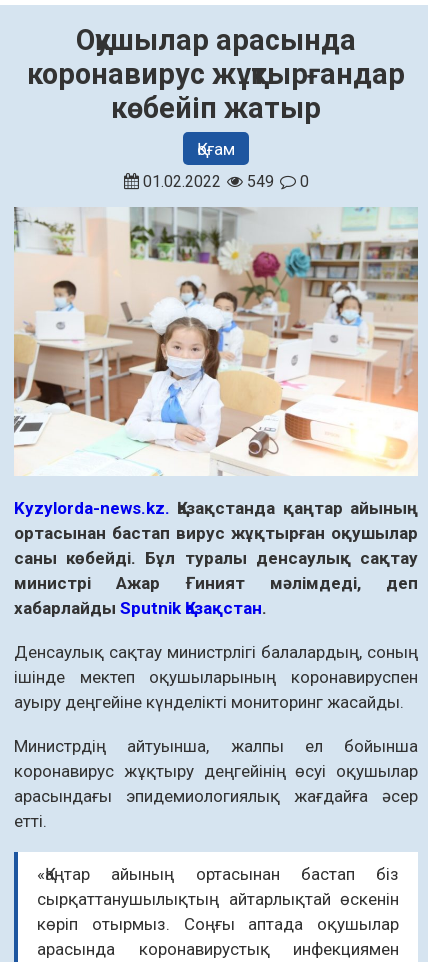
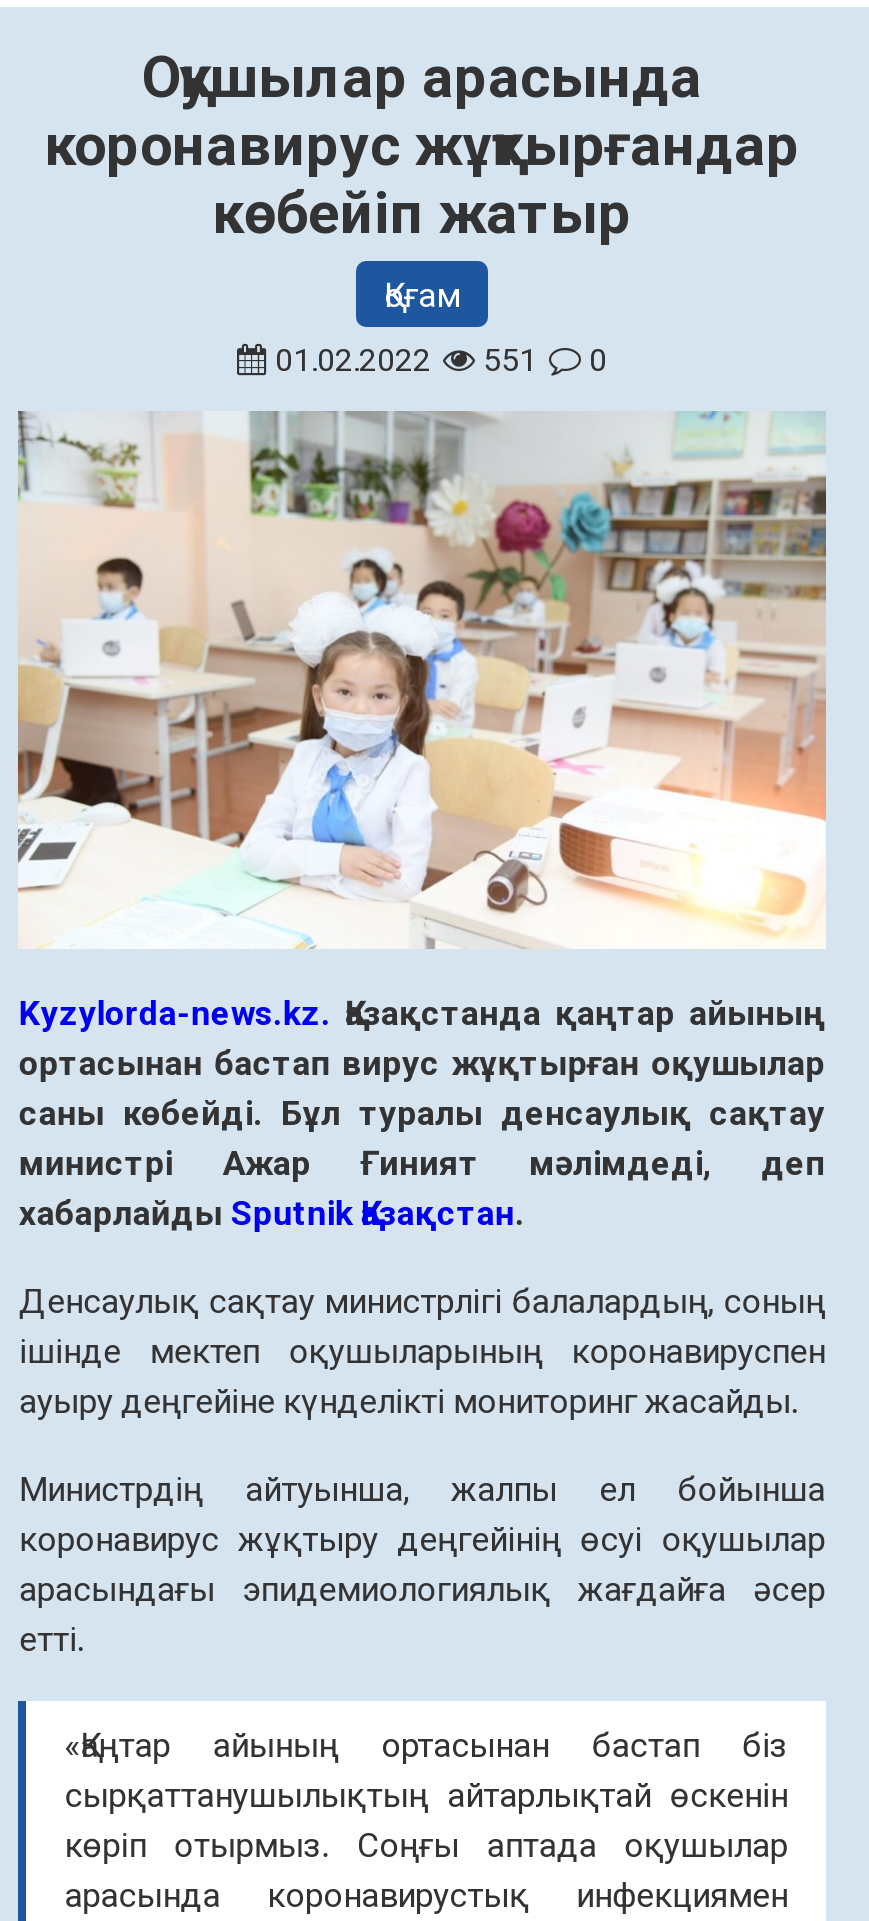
- 01.02.2022 549 0
+ 01.02.2022 551 0
